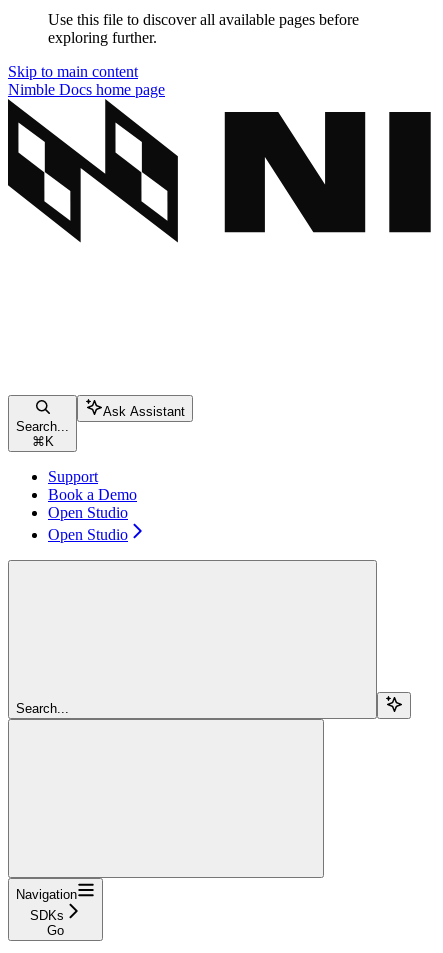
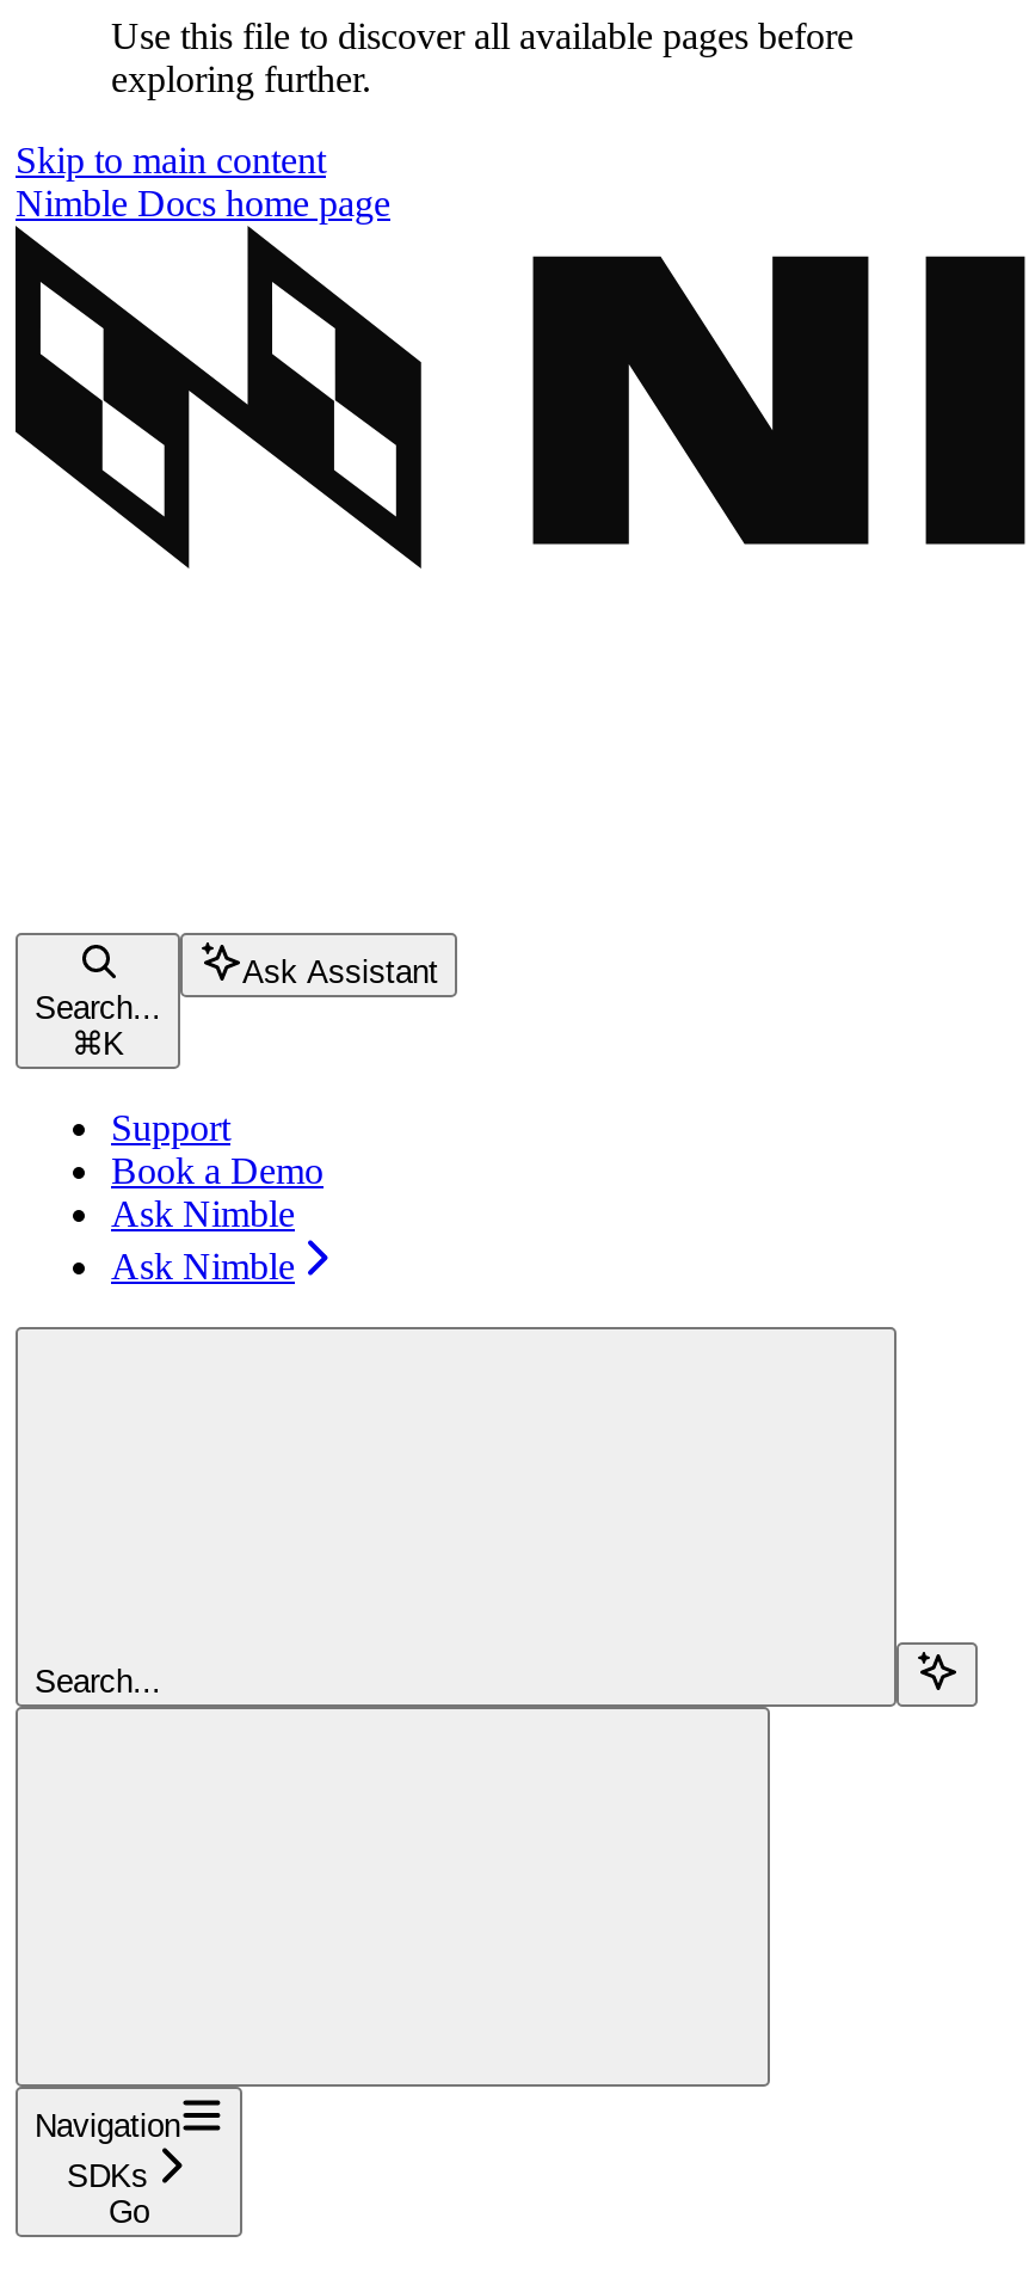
- Open Studio
- Open Studio
+ Ask Nimble
+ Ask Nimble
